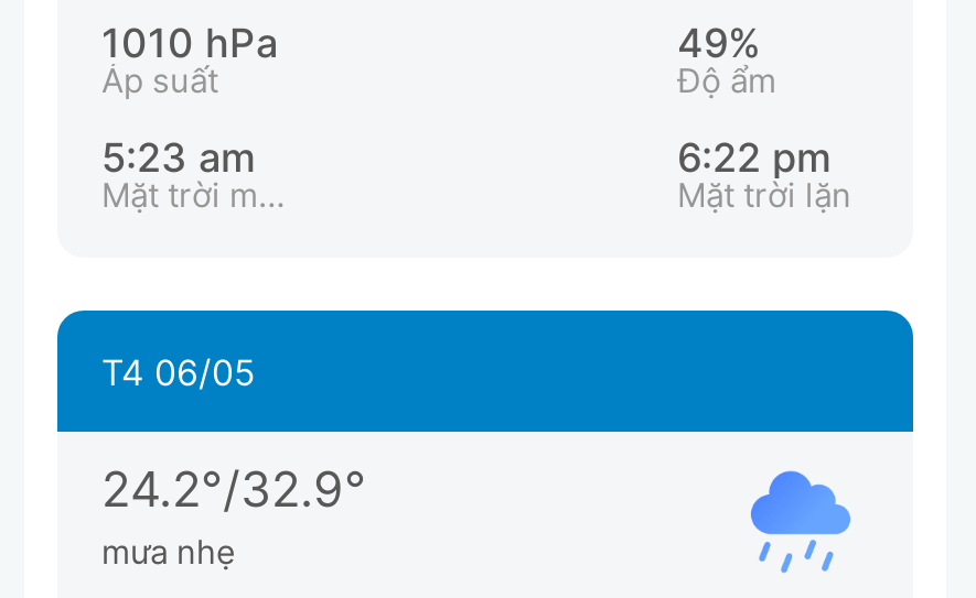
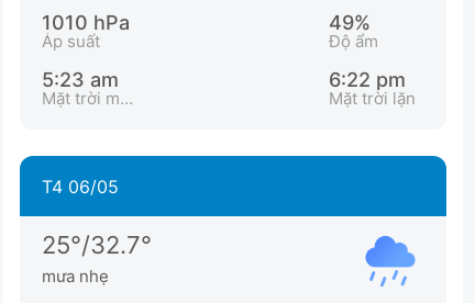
- 24.2°/32.9°
+ 25°/32.7°
